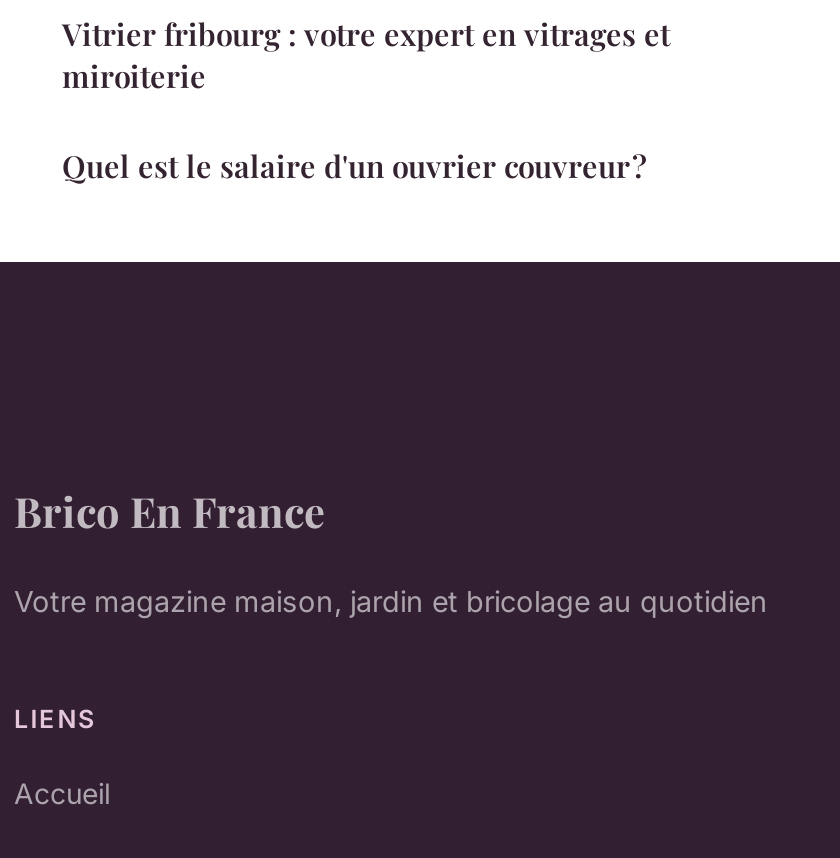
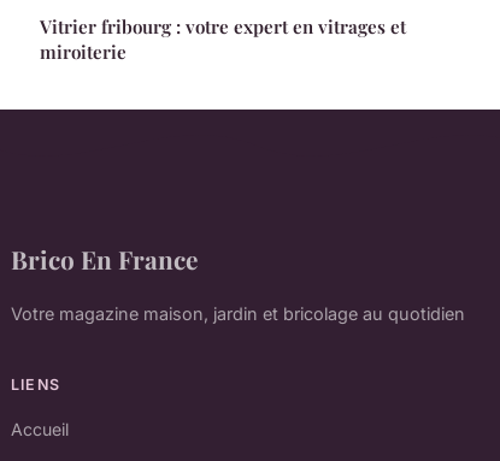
- Quel est le salaire d'un ouvrier couvreur ?
